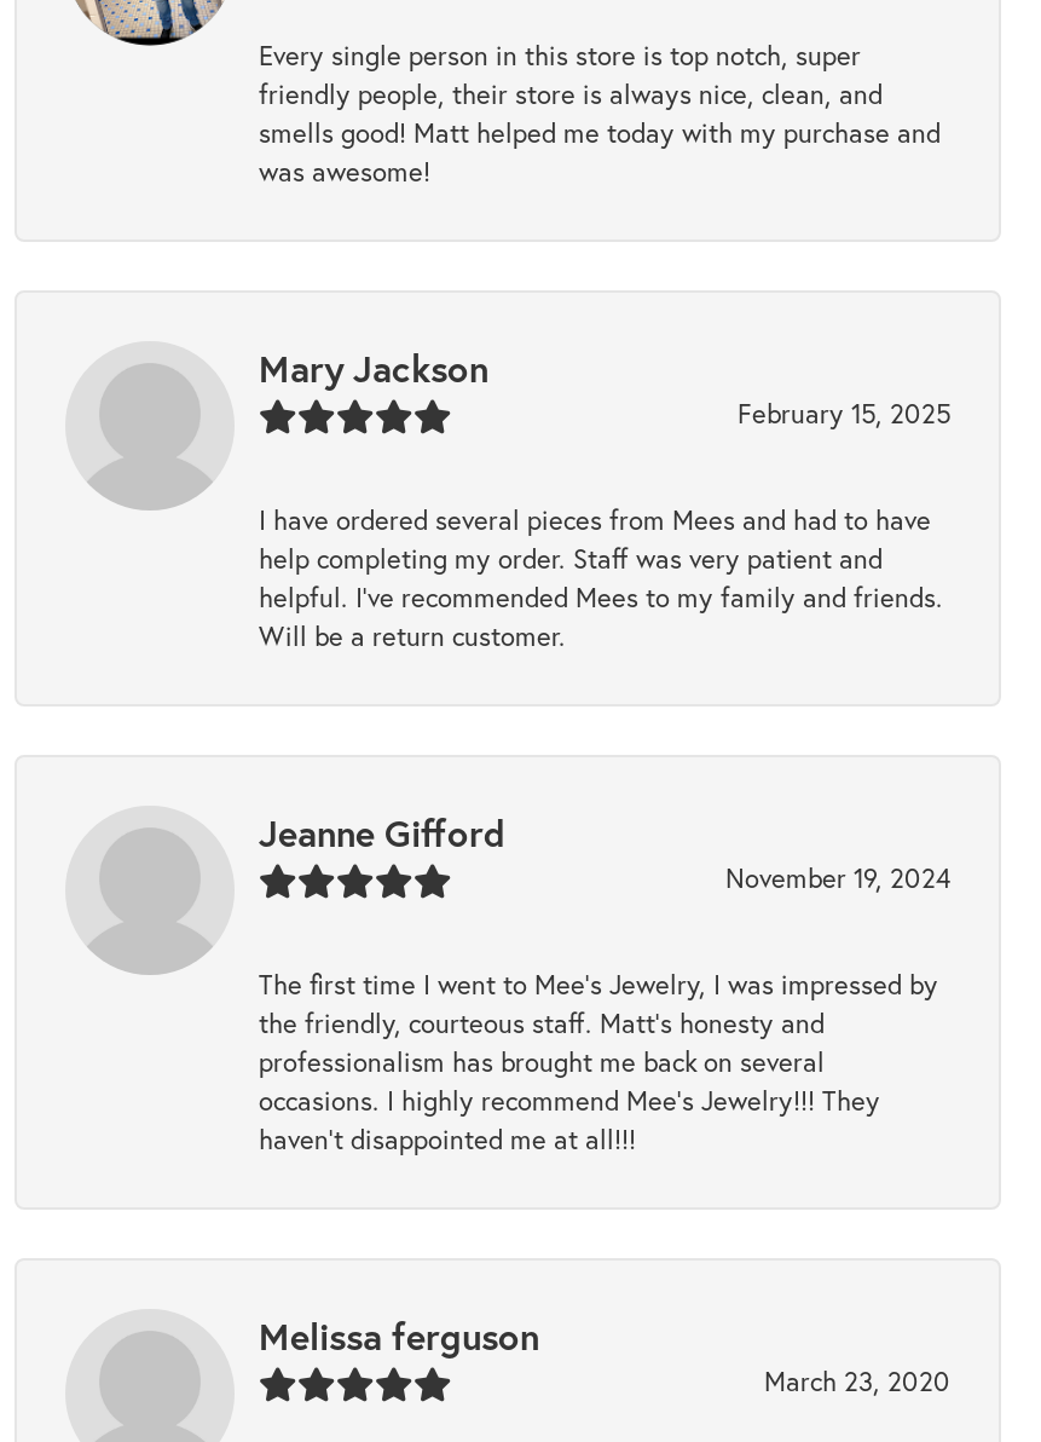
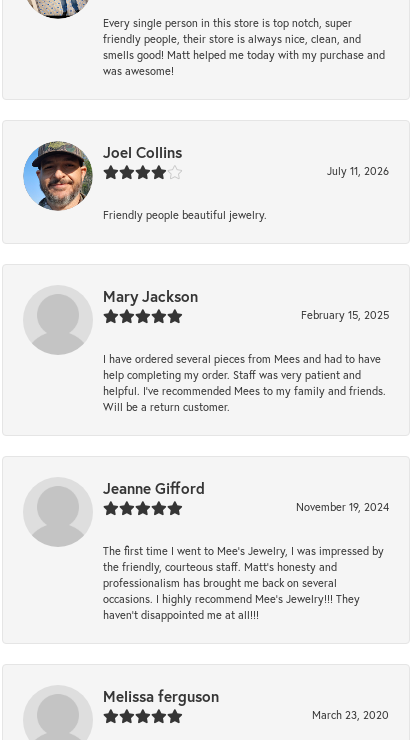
+ [image]
+ Joel Collins
+ July 11, 2026
+ Friendly people beautiful jewelry.
